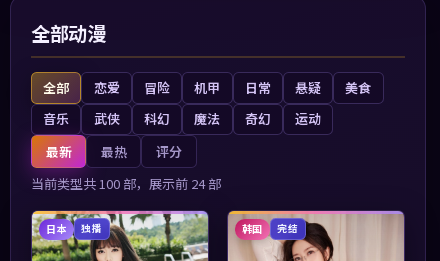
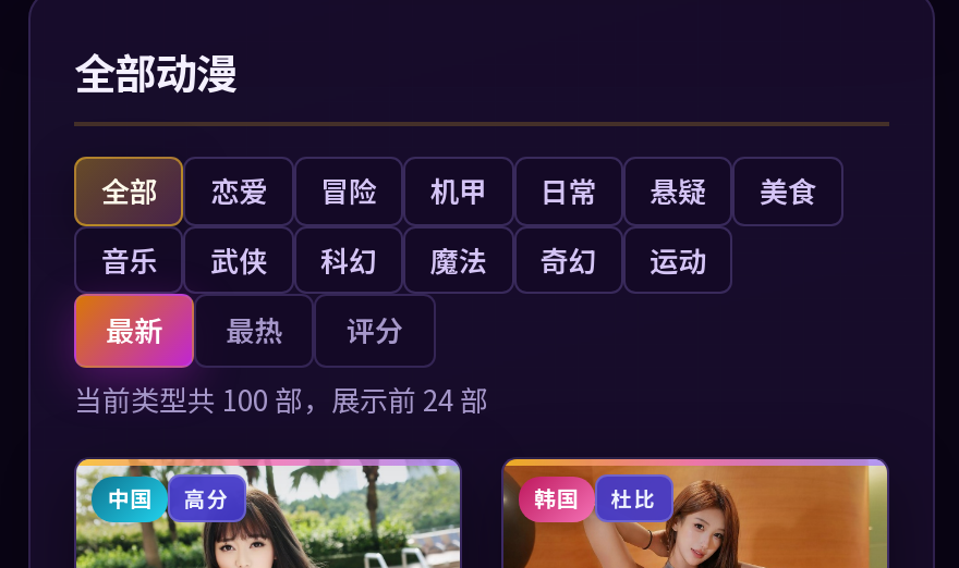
- 日本
- 独播
+ 中国
+ 高分

- 完结
+ 杜比
